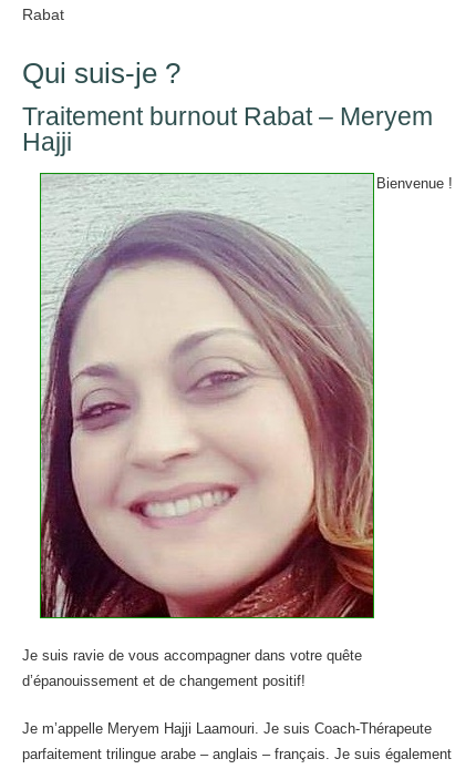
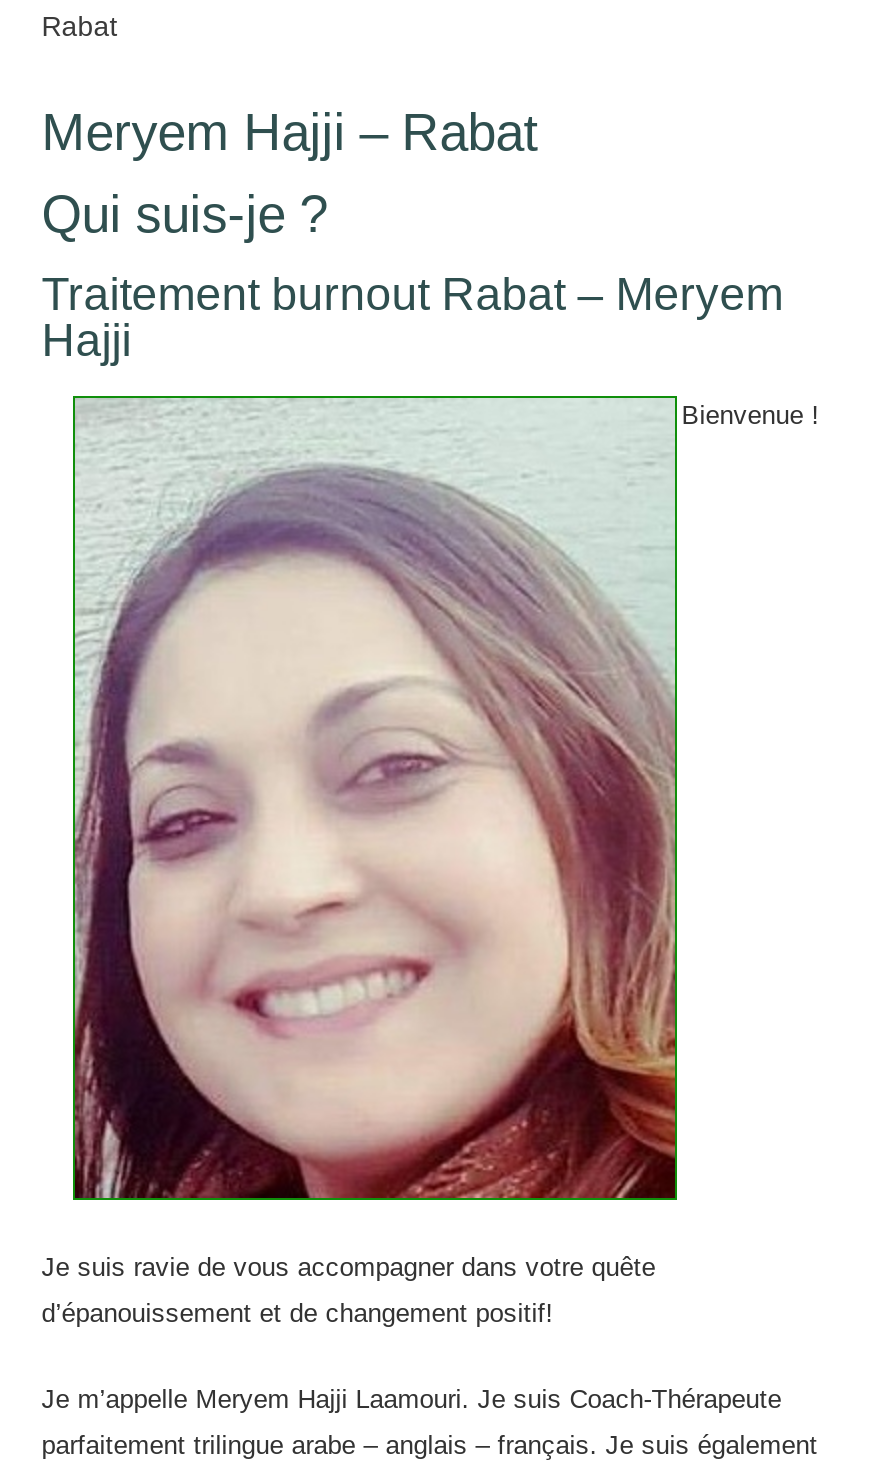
+ Meryem Hajji – Rabat
